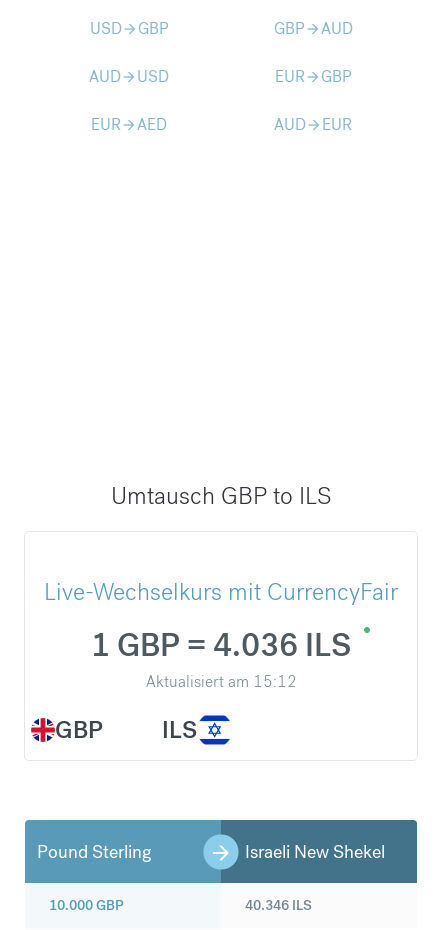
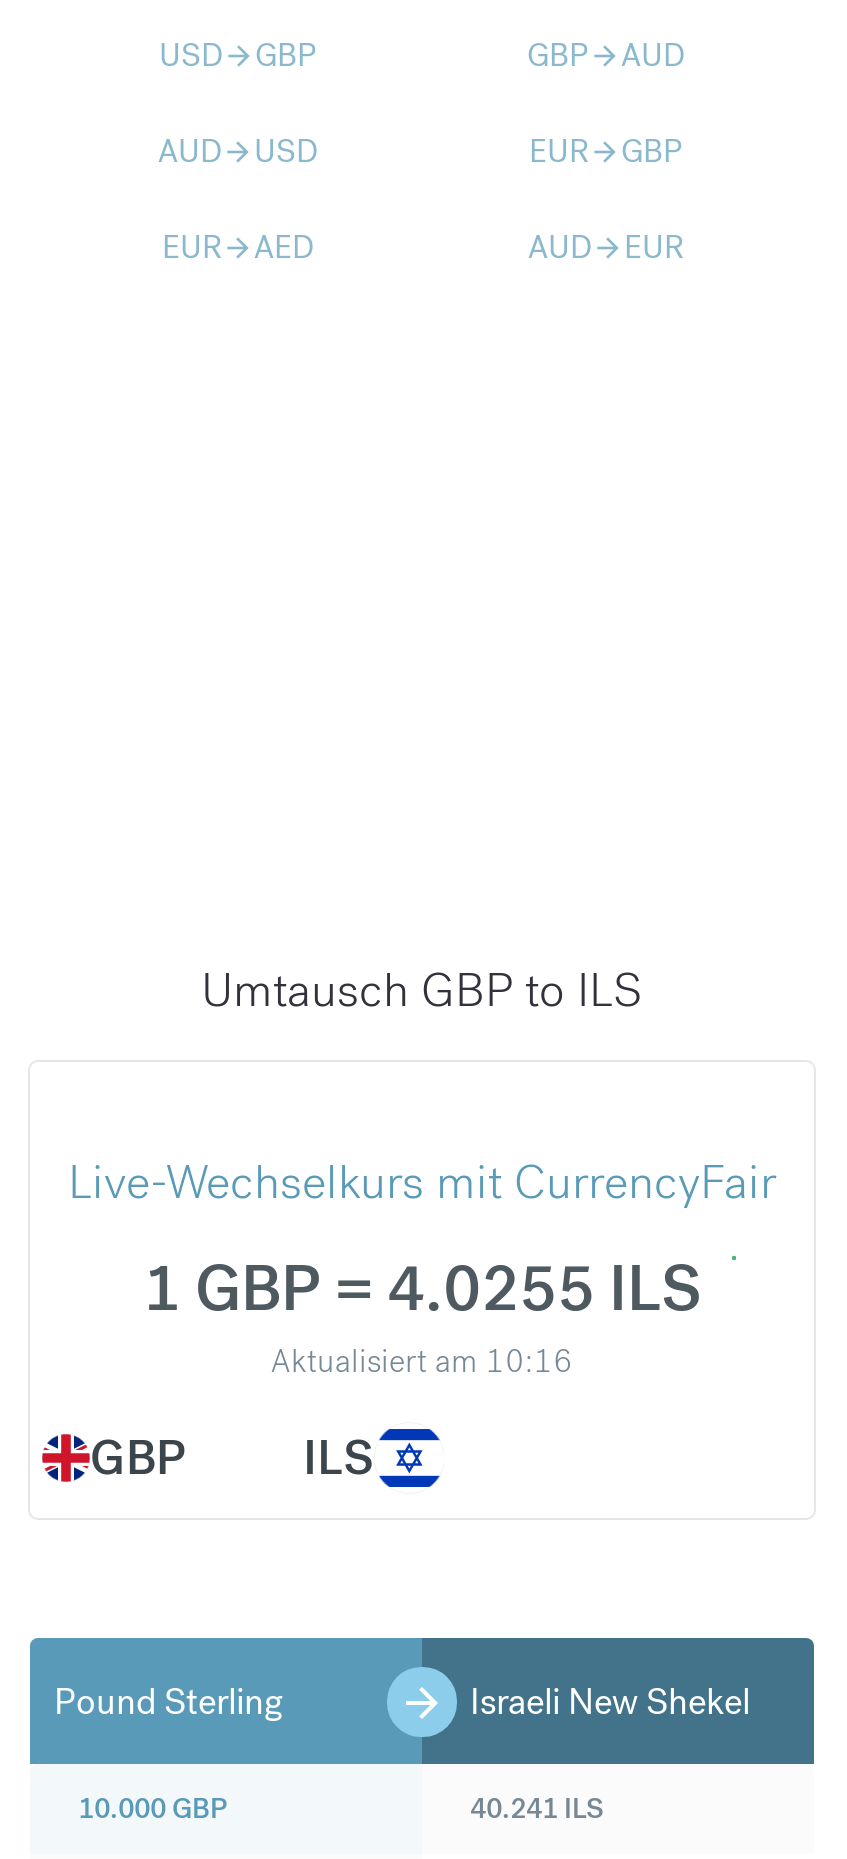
- 1 GBP = 4.036 ILS
+ 1 GBP = 4.0255 ILS

- Aktualisiert am 15:12
+ Aktualisiert am 10:16

- 40.346 ILS
+ 40.241 ILS
